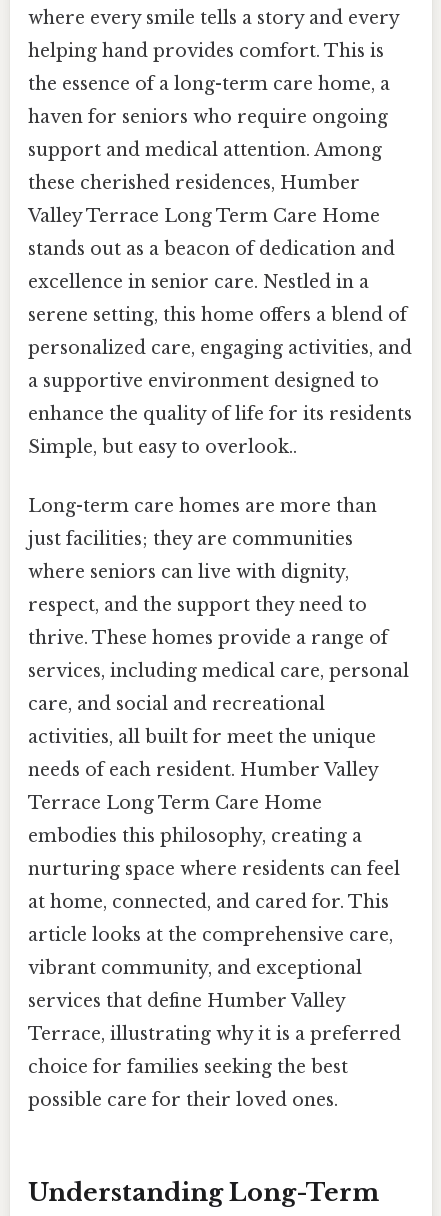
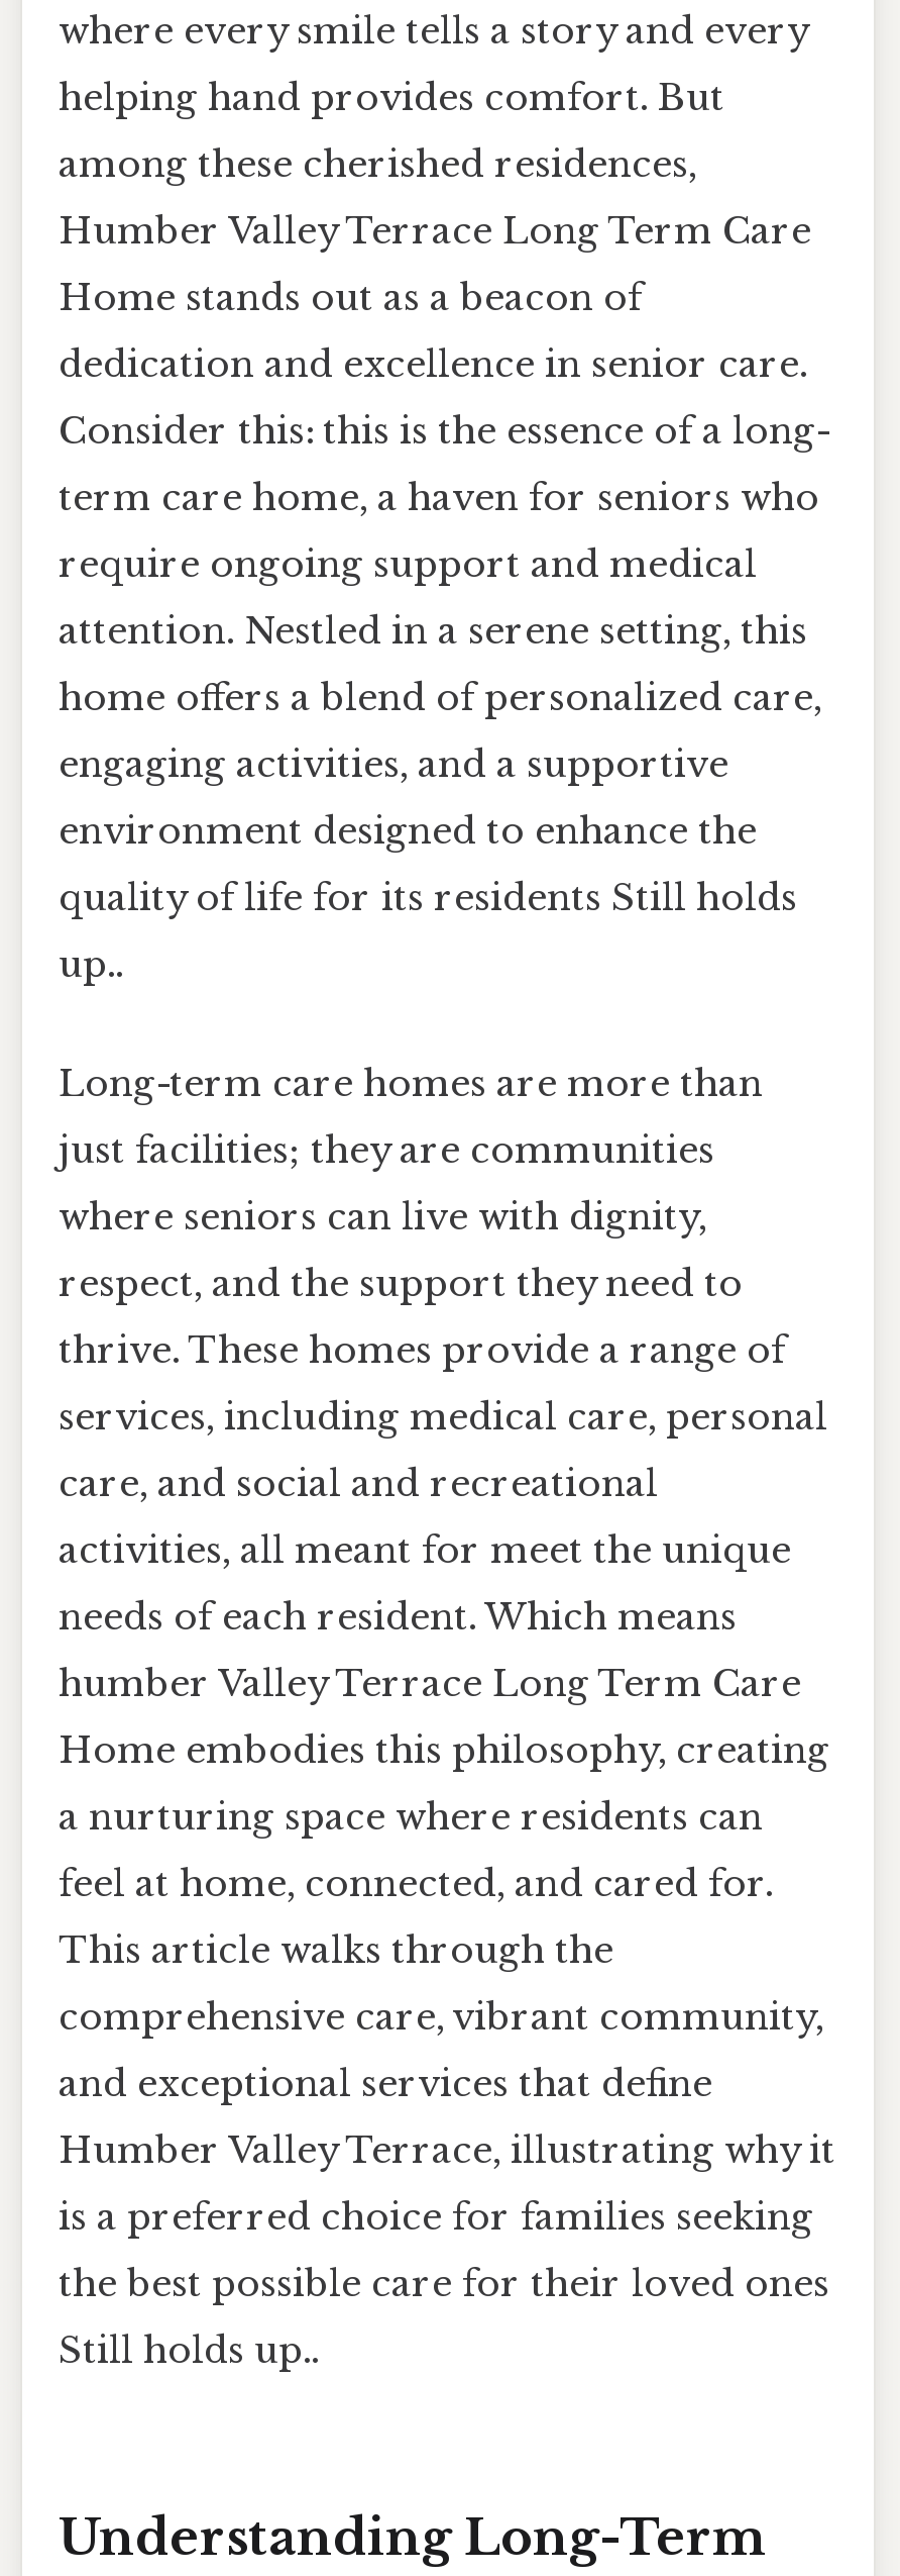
- helping hand provides comfort. This is
- the essence of a long-term care home, a
- haven for seniors who require ongoing
- support and medical attention. Among
- these cherished residences, Humber
- Valley Terrace Long Term Care Home
- stands out as a beacon of dedication and
- excellence in senior care. Nestled in a
- serene setting, this home offers a blend of
- personalized care, engaging activities, and
- a supportive environment designed to
- enhance the quality of life for its residents
- Simple, but easy to overlook..
+ helping hand provides comfort. But
+ among these cherished residences,
+ Humber Valley Terrace Long Term Care
+ Home stands out as a beacon of
+ dedication and excellence in senior care.
+ Consider this: this is the essence of a long-
+ term care home, a haven for seniors who
+ require ongoing support and medical
+ attention. Nestled in a serene setting, this
+ home offers a blend of personalized care,
+ engaging activities, and a supportive
+ environment designed to enhance the
+ quality of life for its residents Still holds
+ up..

- activities, all built for meet the unique
- needs of each resident. Humber Valley
- Terrace Long Term Care Home
- embodies this philosophy, creating a
- nurturing space where residents can feel
- at home, connected, and cared for. This
- article looks at the comprehensive care,
- vibrant community, and exceptional
- services that define Humber Valley
- Terrace, illustrating why it is a preferred
- choice for families seeking the best
- possible care for their loved ones.
+ activities, all meant for meet the unique
+ needs of each resident. Which means
+ humber Valley Terrace Long Term Care
+ Home embodies this philosophy, creating
+ a nurturing space where residents can
+ feel at home, connected, and cared for.
+ This article walks through the
+ comprehensive care, vibrant community,
+ and exceptional services that define
+ Humber Valley Terrace, illustrating why it
+ is a preferred choice for families seeking
+ the best possible care for their loved ones
+ Still holds up..
